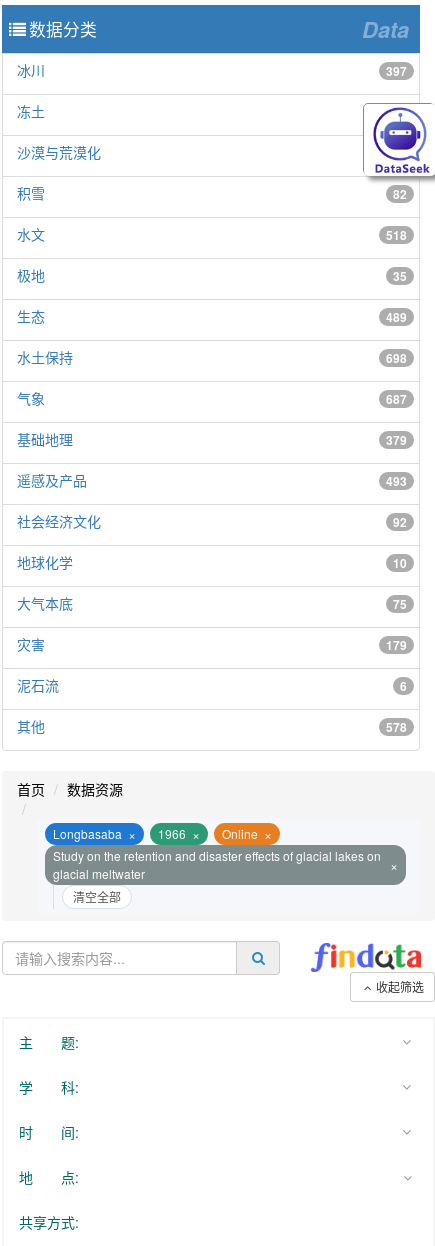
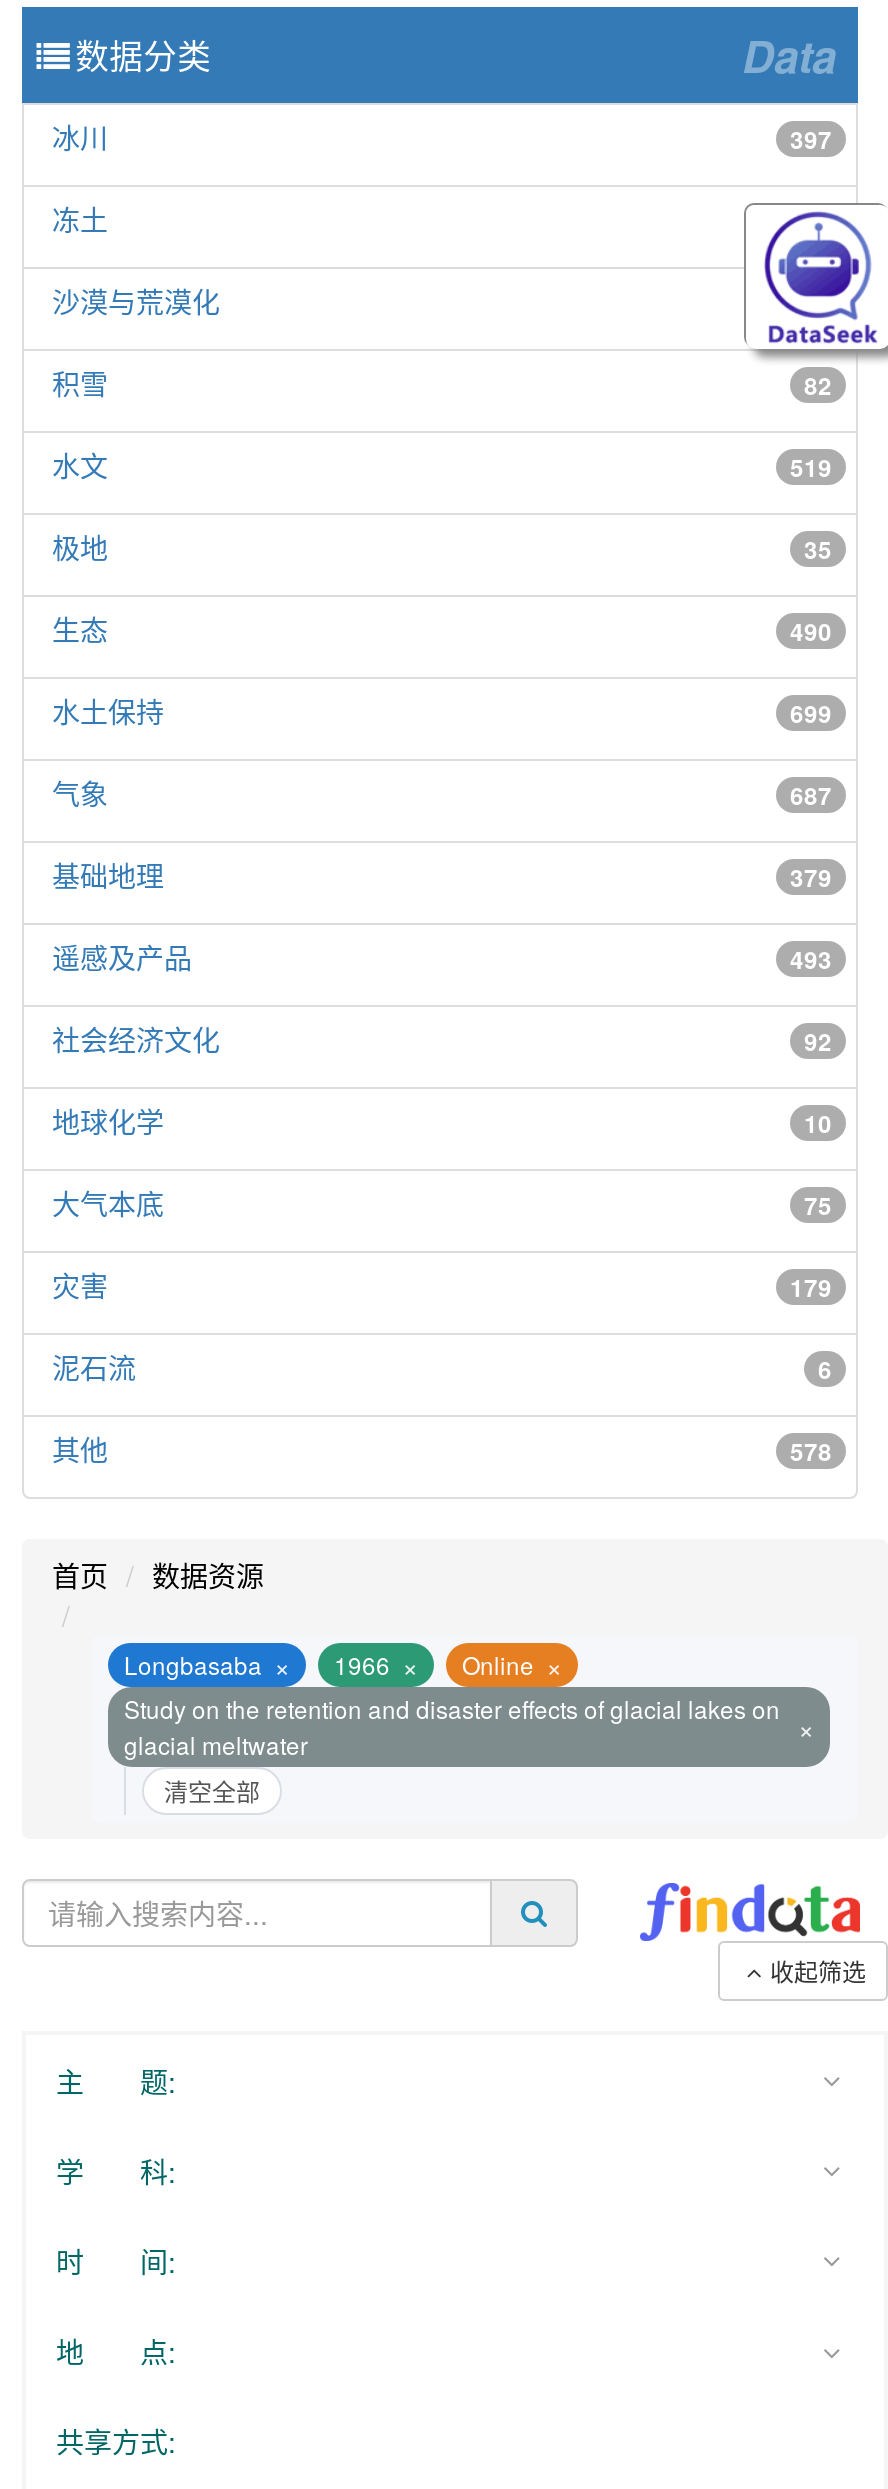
- 518
+ 519

- 489
+ 490

- 698
+ 699
